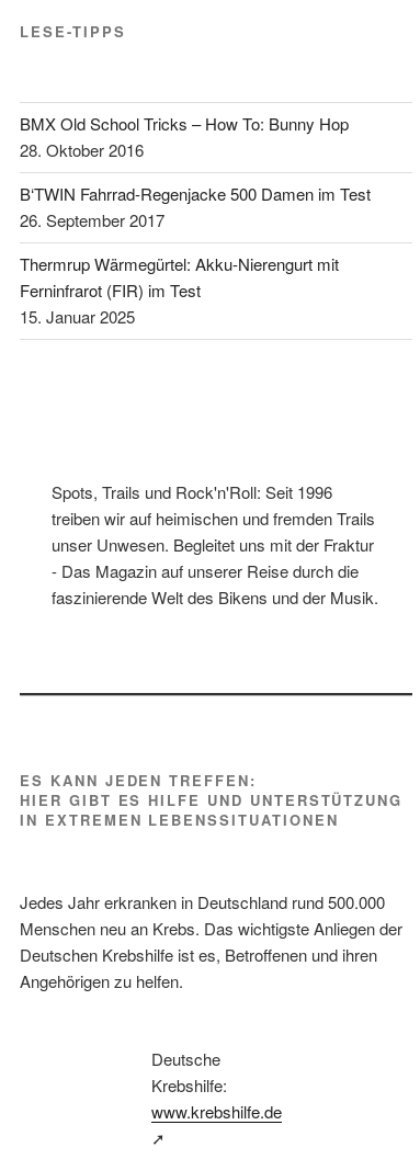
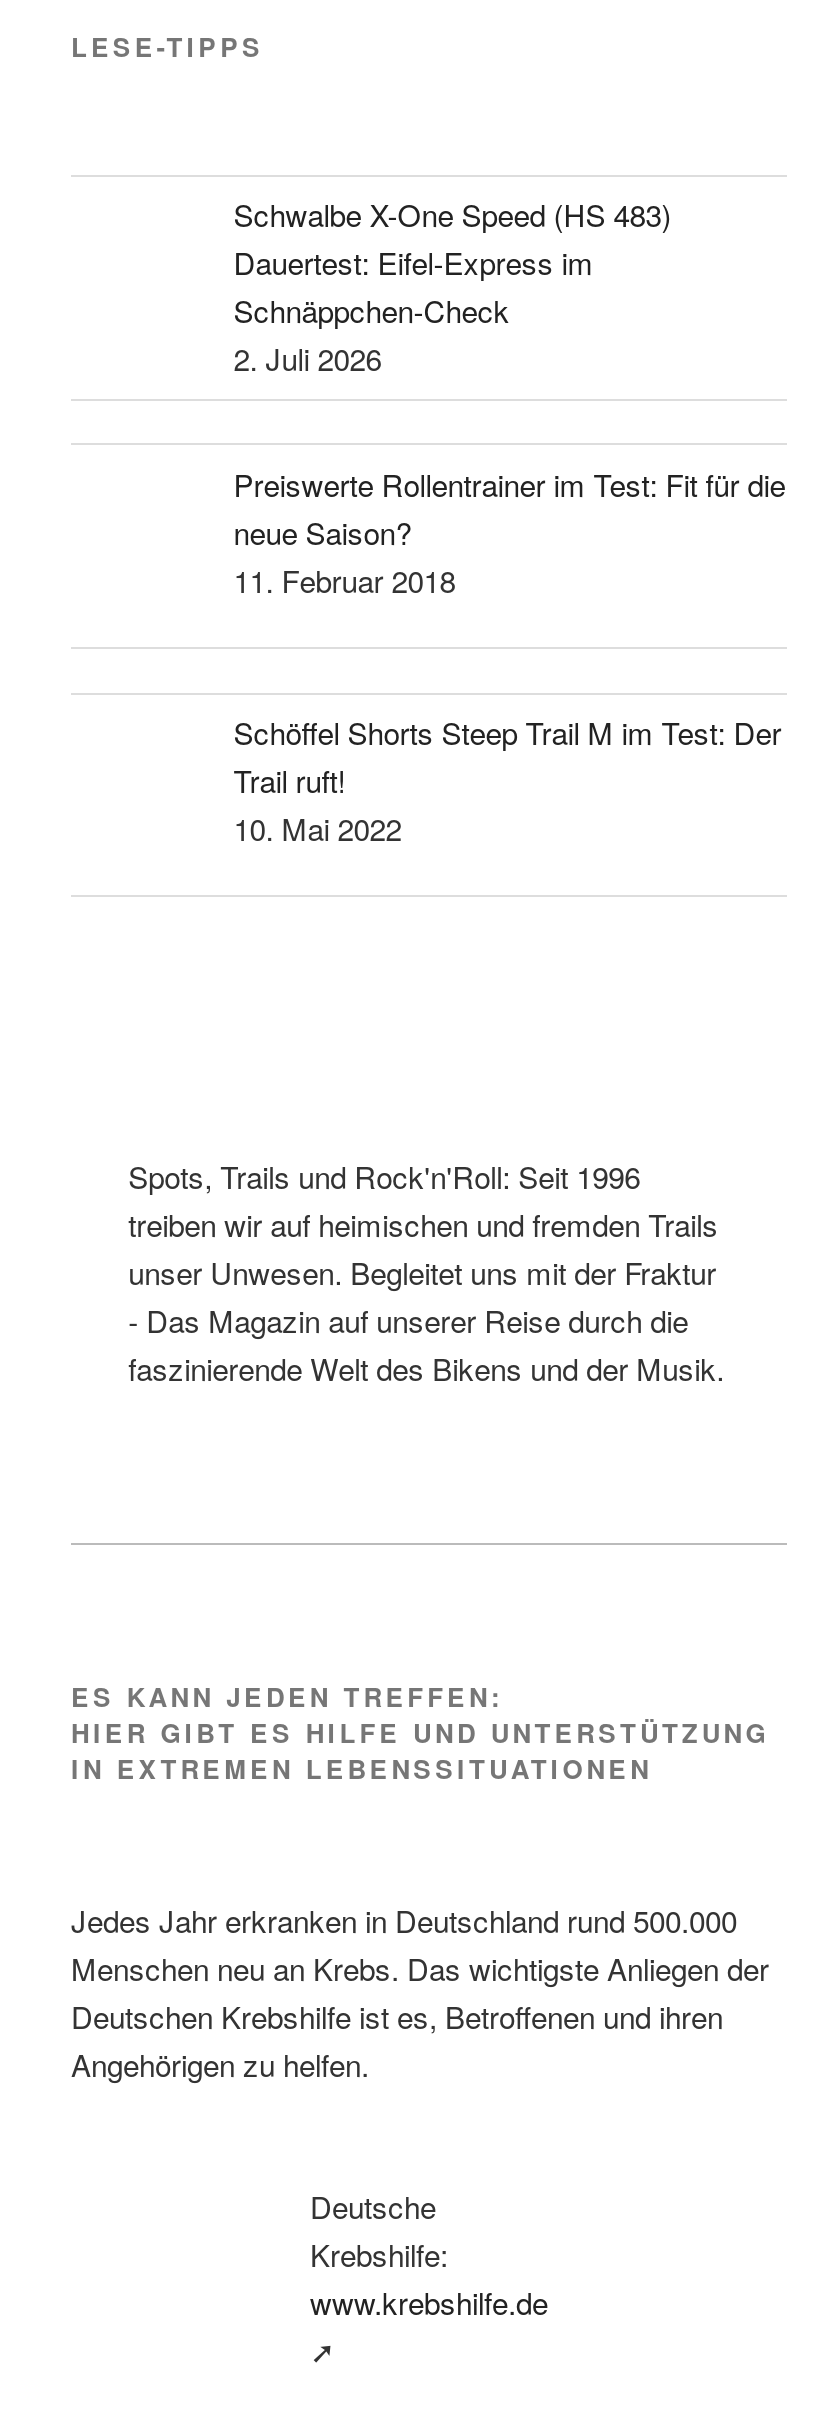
- BMX Old School Tricks – How To: Bunny Hop
- 28. Oktober 2016
+ Schwalbe X-One Speed (HS 483)
+ Dauertest: Eifel-Express im
+ Schnäppchen-Check
+ 2. Juli 2026

- B‘TWIN Fahrrad-Regenjacke 500 Damen im Test
- 26. September 2017
+ Preiswerte Rollentrainer im Test: Fit für die
+ neue Saison?
+ 11. Februar 2018

- Thermrup Wärmegürtel: Akku-Nierengurt mit
- Ferninfrarot (FIR) im Test
- 15. Januar 2025
+ Schöffel Shorts Steep Trail M im Test: Der
+ Trail ruft!
+ 10. Mai 2022
